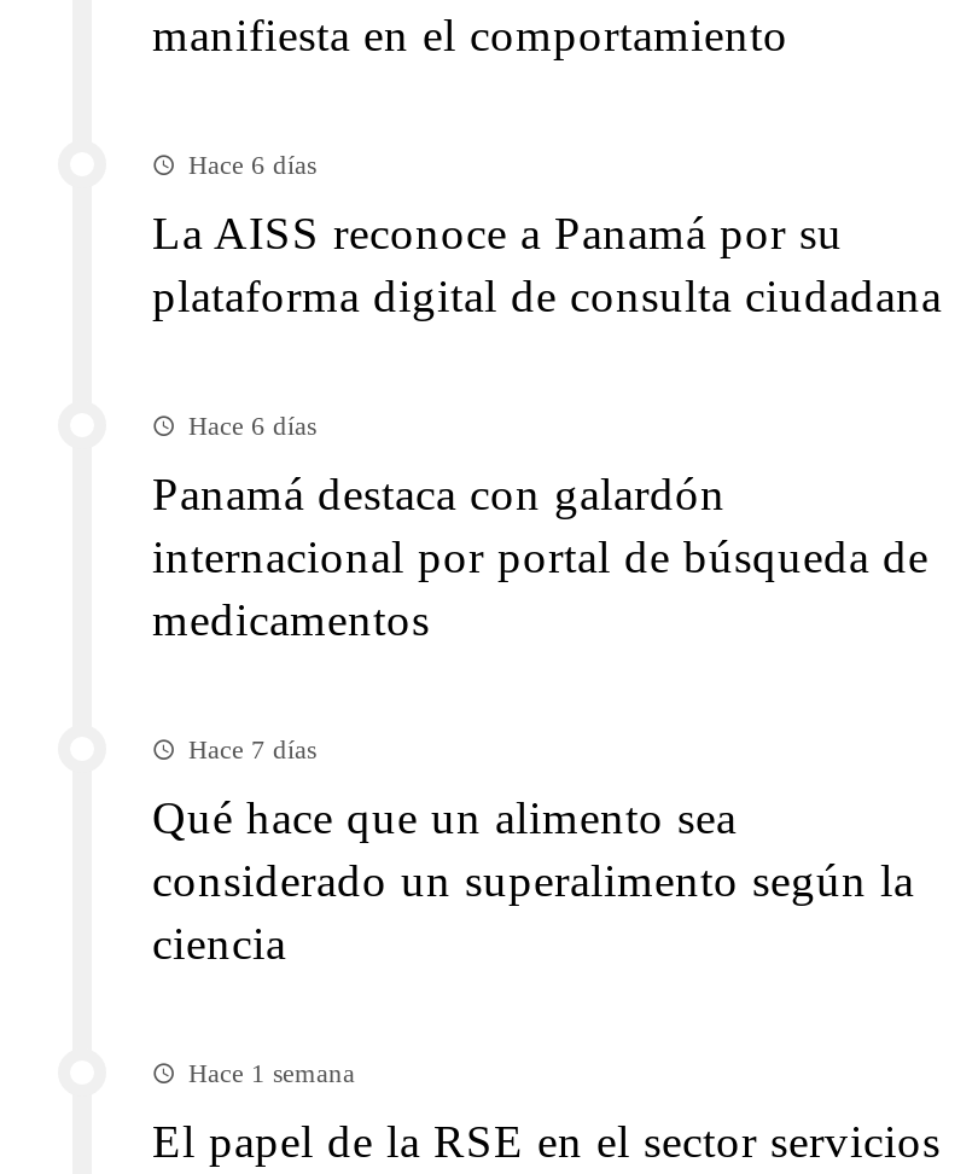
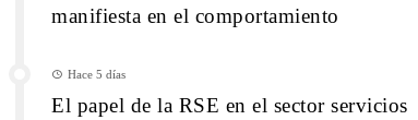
- Hace 6 días
- La AISS reconoce a Panamá por su
- plataforma digital de consulta ciudadana
- Hace 6 días
- Panamá destaca con galardón
- internacional por portal de búsqueda de
- medicamentos
- Hace 7 días
- Qué hace que un alimento sea
- considerado un superalimento según la
- ciencia
- Hace 1 semana
+ Hace 5 días
